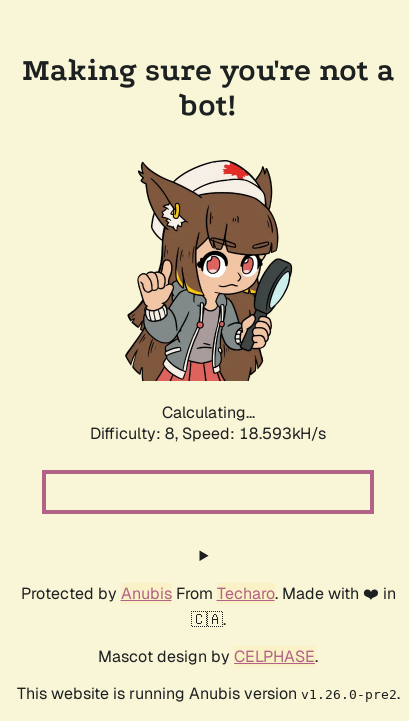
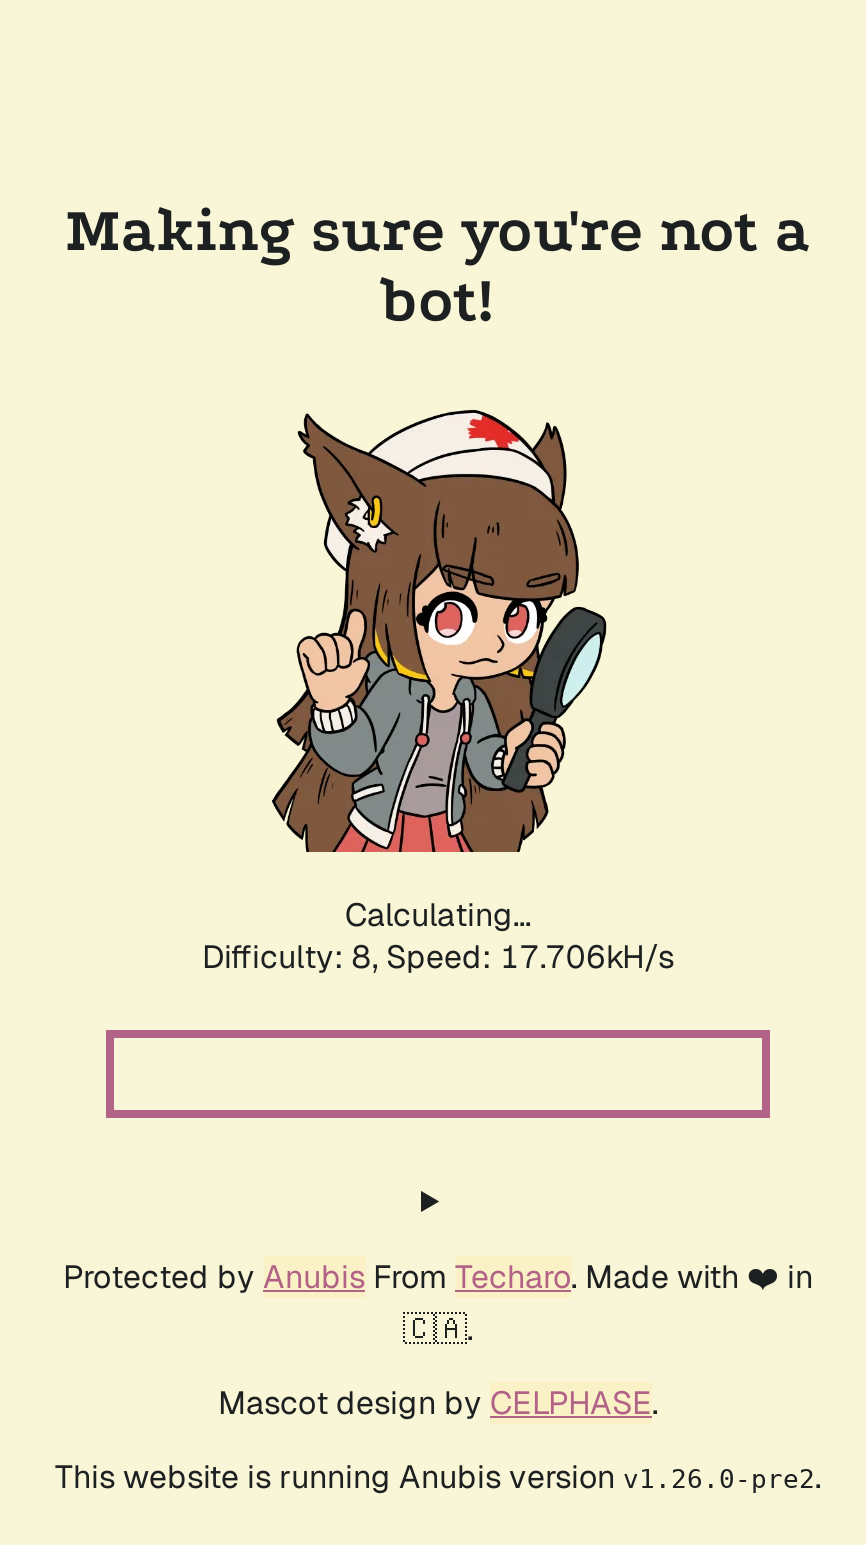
- Difficulty: 8, Speed: 18.593kH/s
+ Difficulty: 8, Speed: 17.706kH/s
